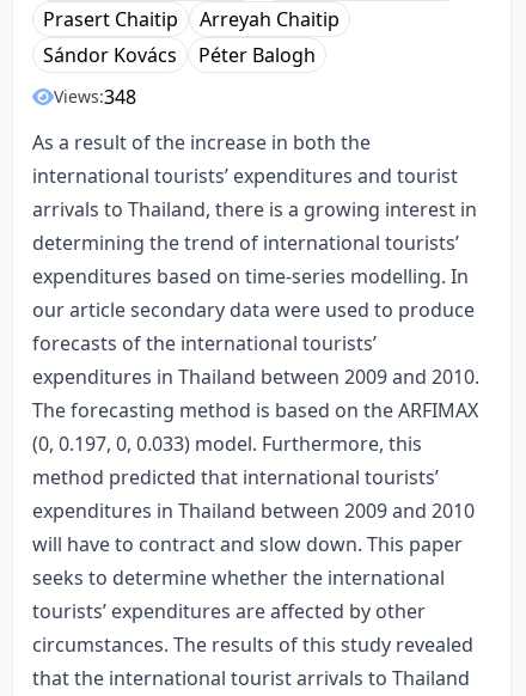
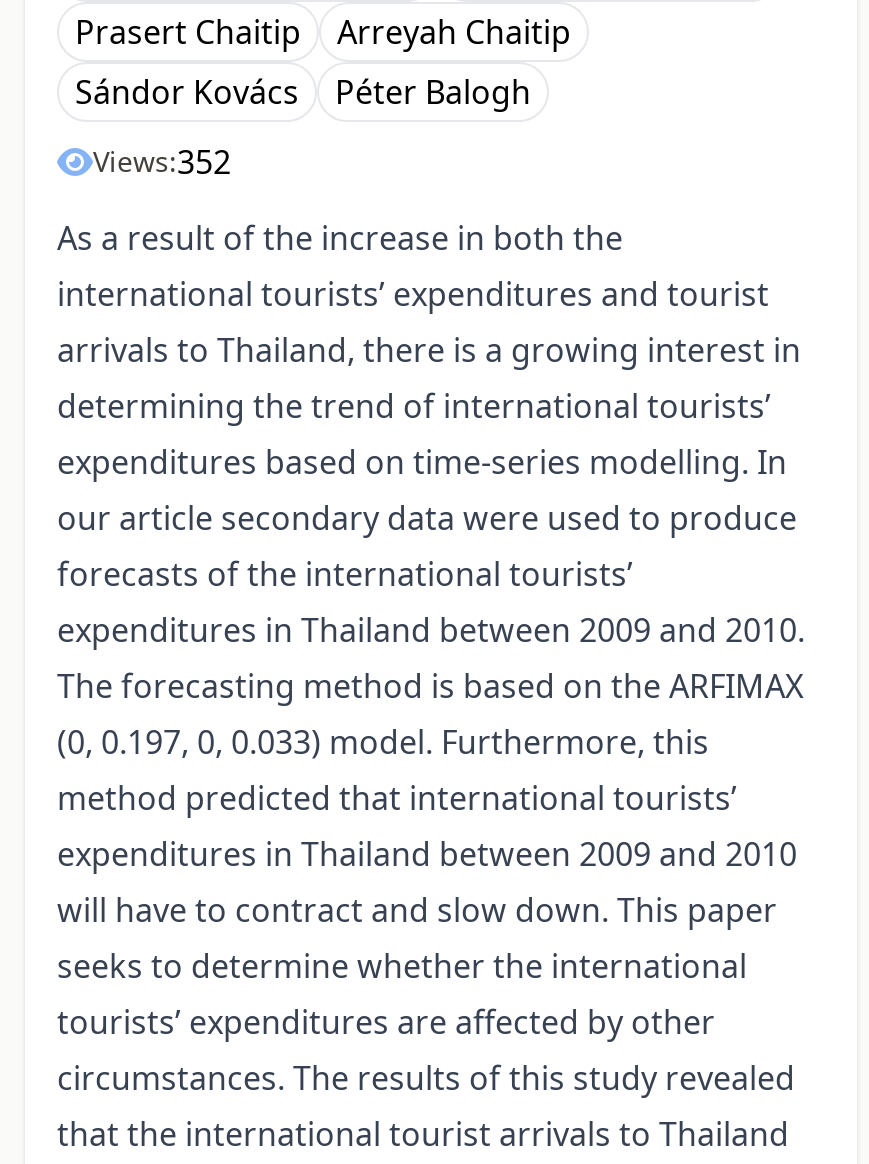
- Views:348
+ Views:352
